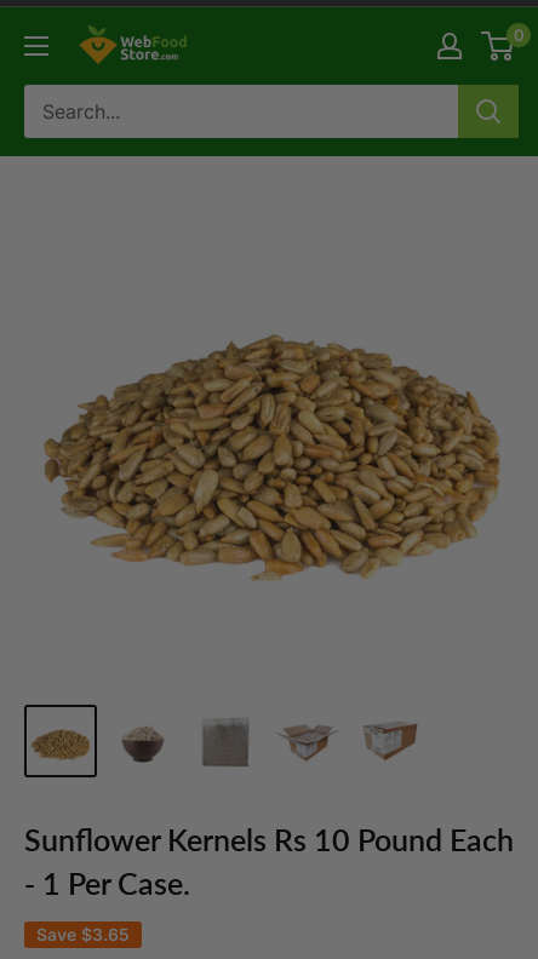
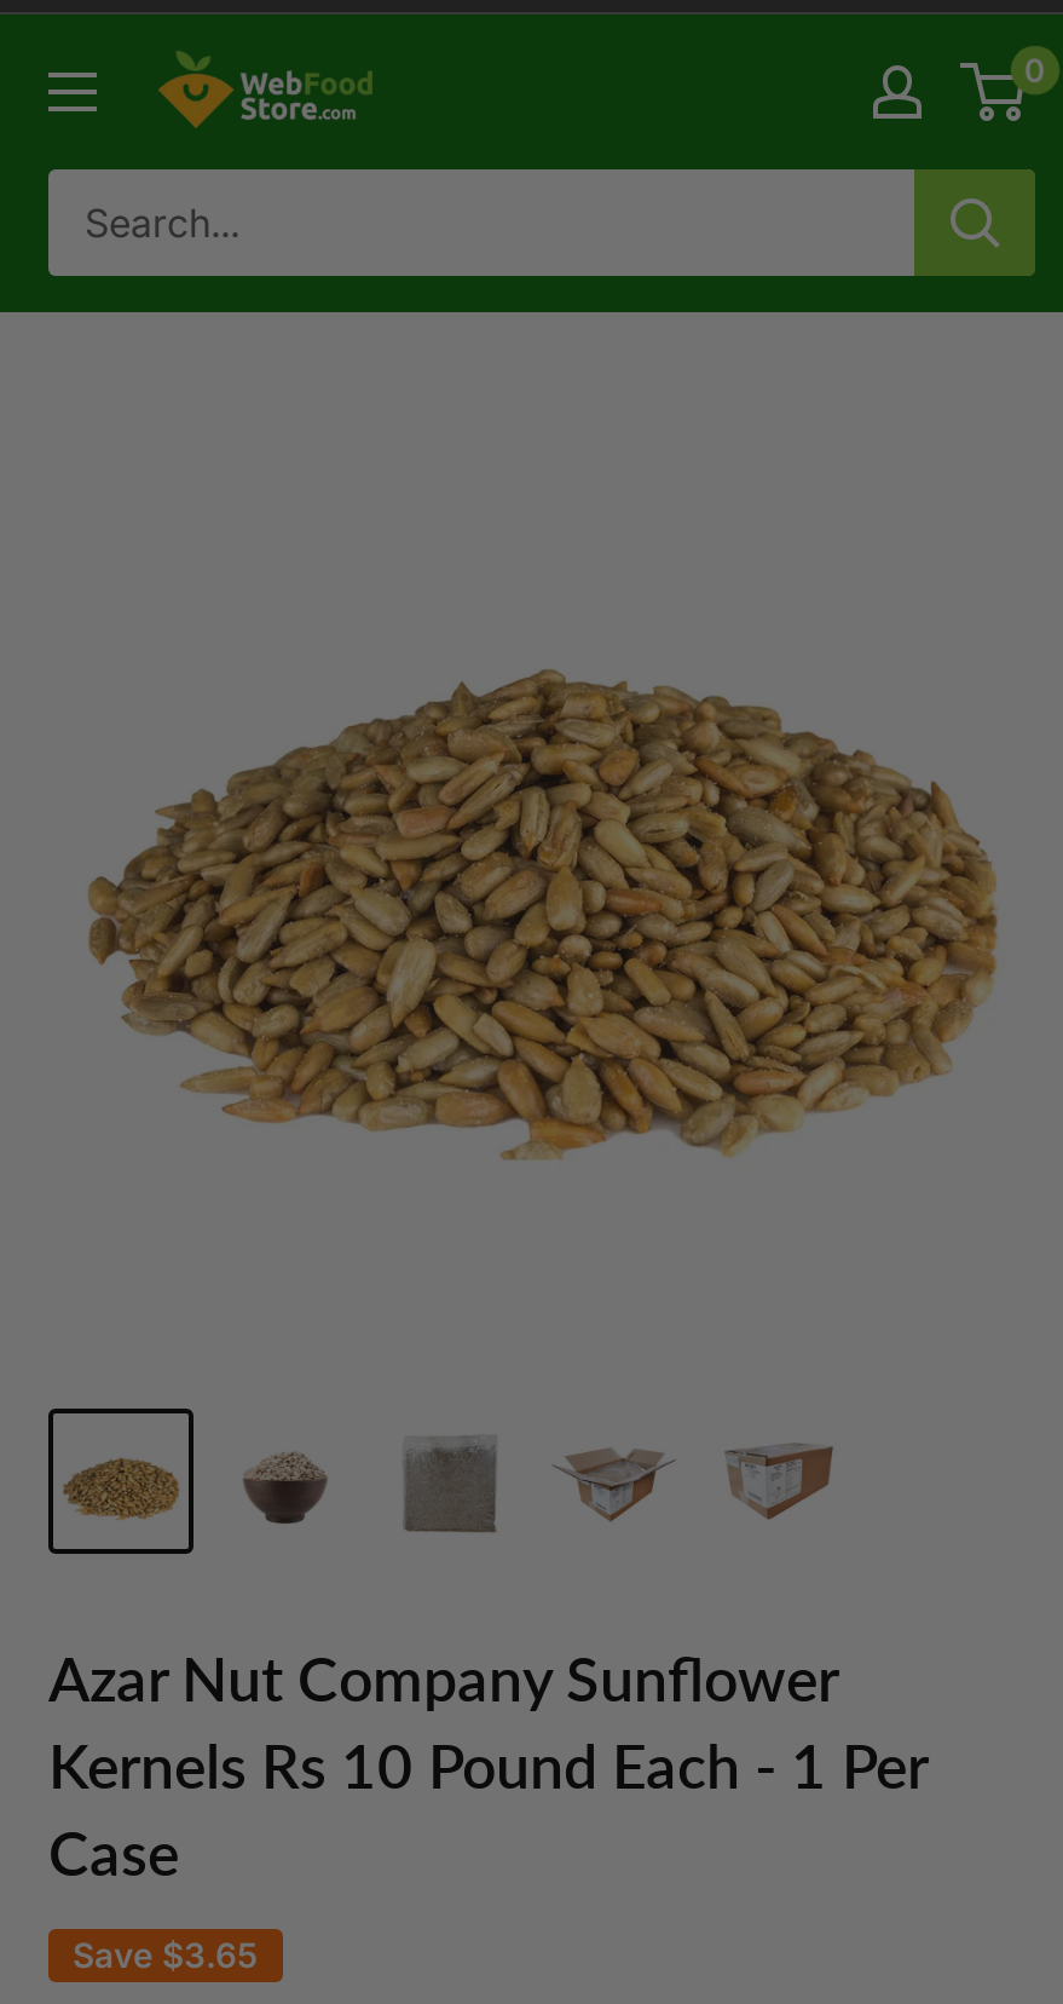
- Sunflower Kernels Rs 10 Pound Each
- - 1 Per Case.
+ Azar Nut Company Sunflower
+ Kernels Rs 10 Pound Each - 1 Per
+ Case
